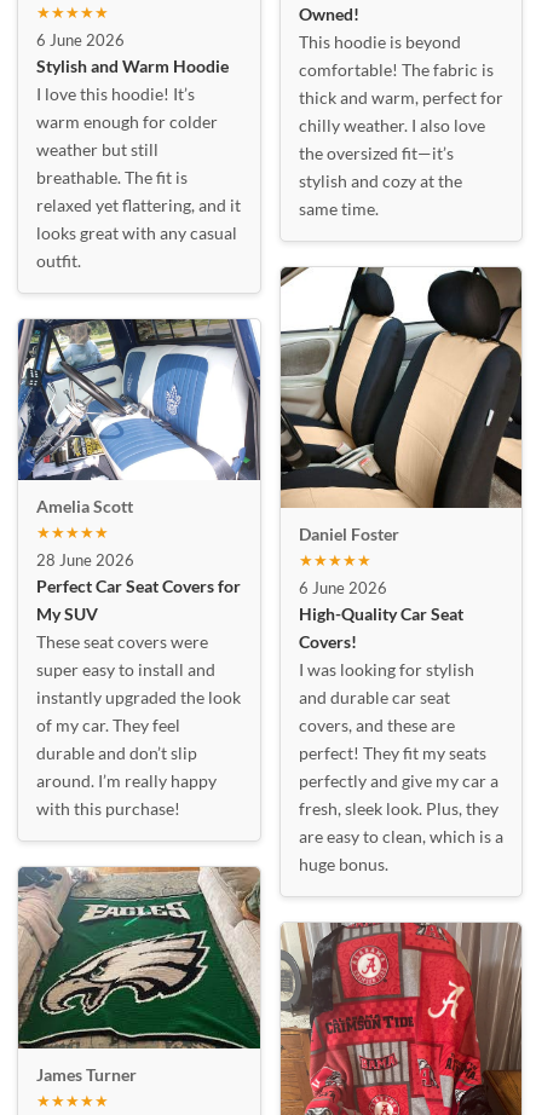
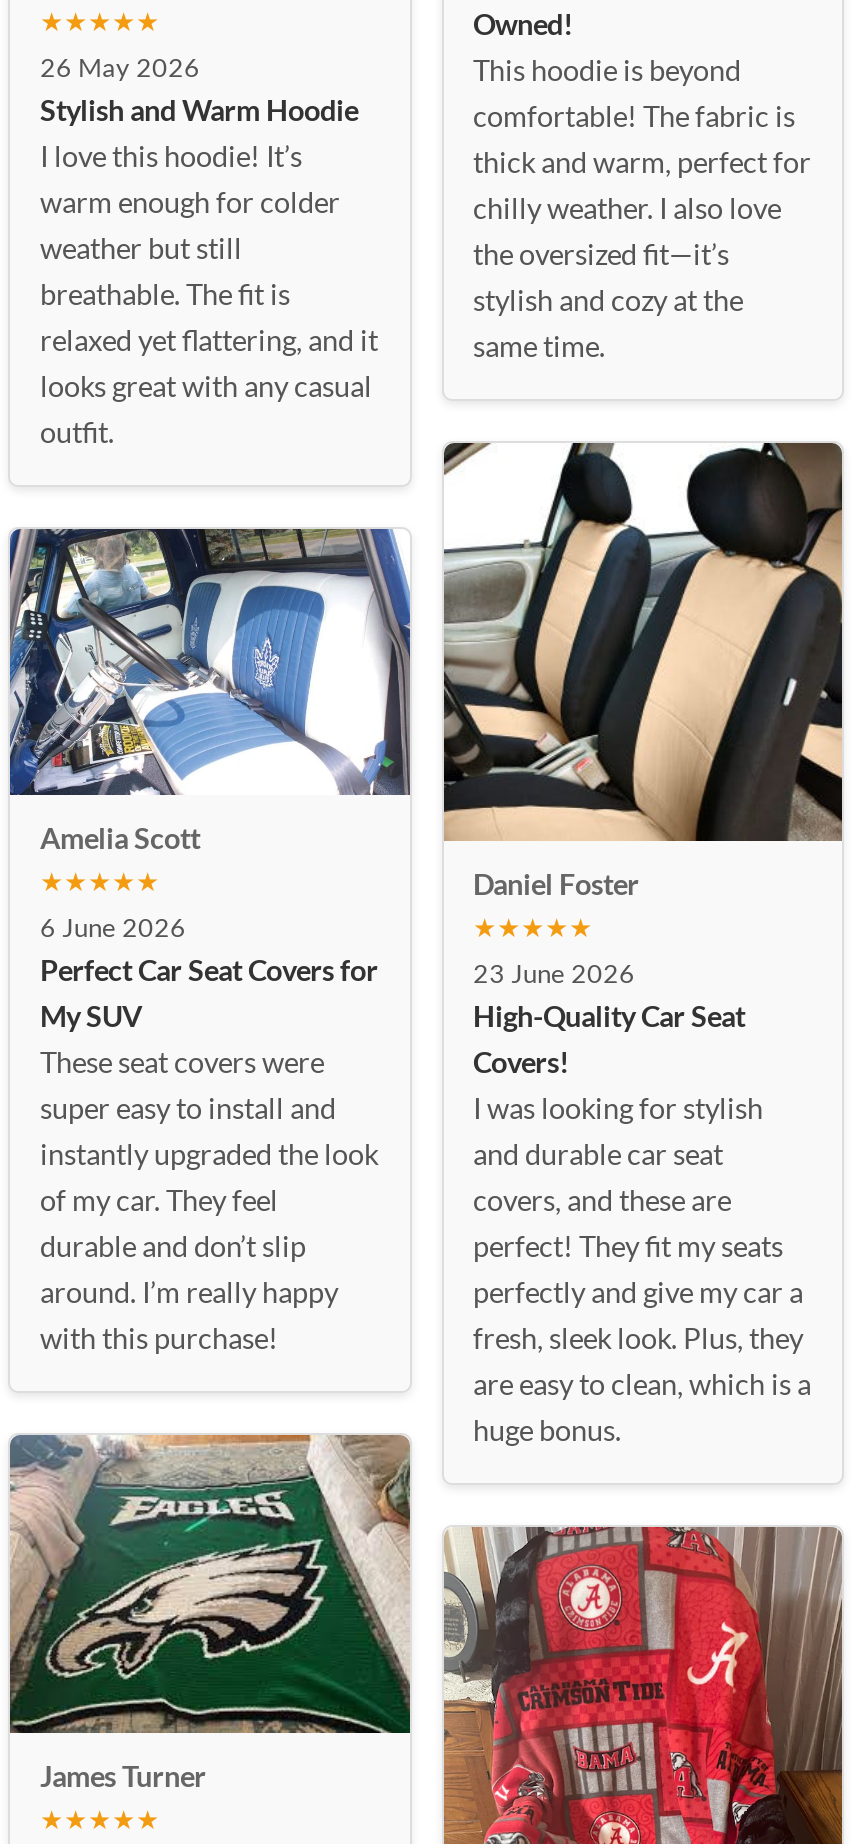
- 6 June 2026
+ 26 May 2026

- 28 June 2026
+ 6 June 2026

- 6 June 2026
+ 23 June 2026
